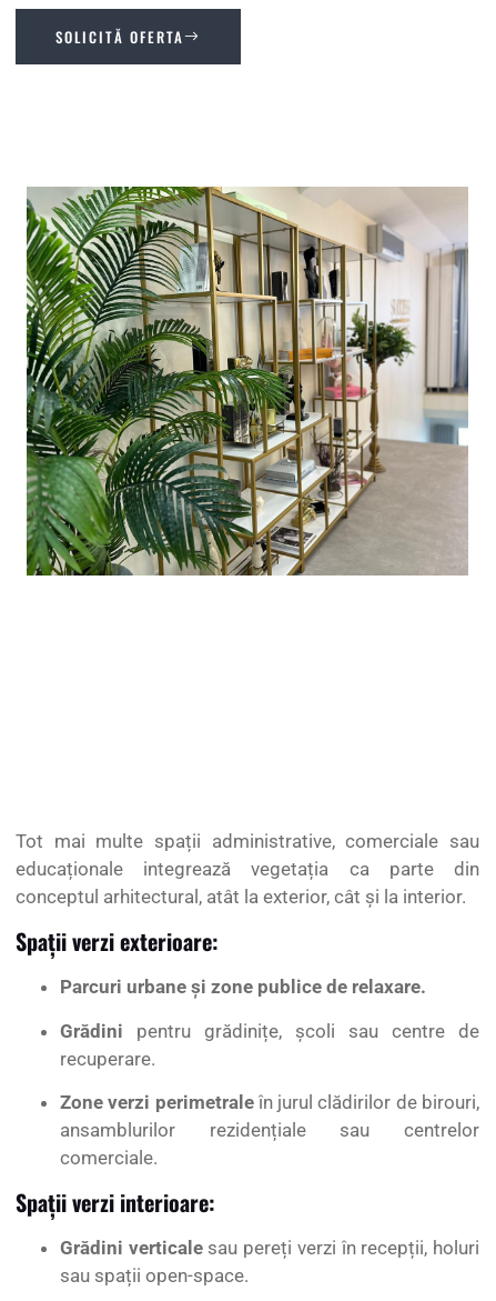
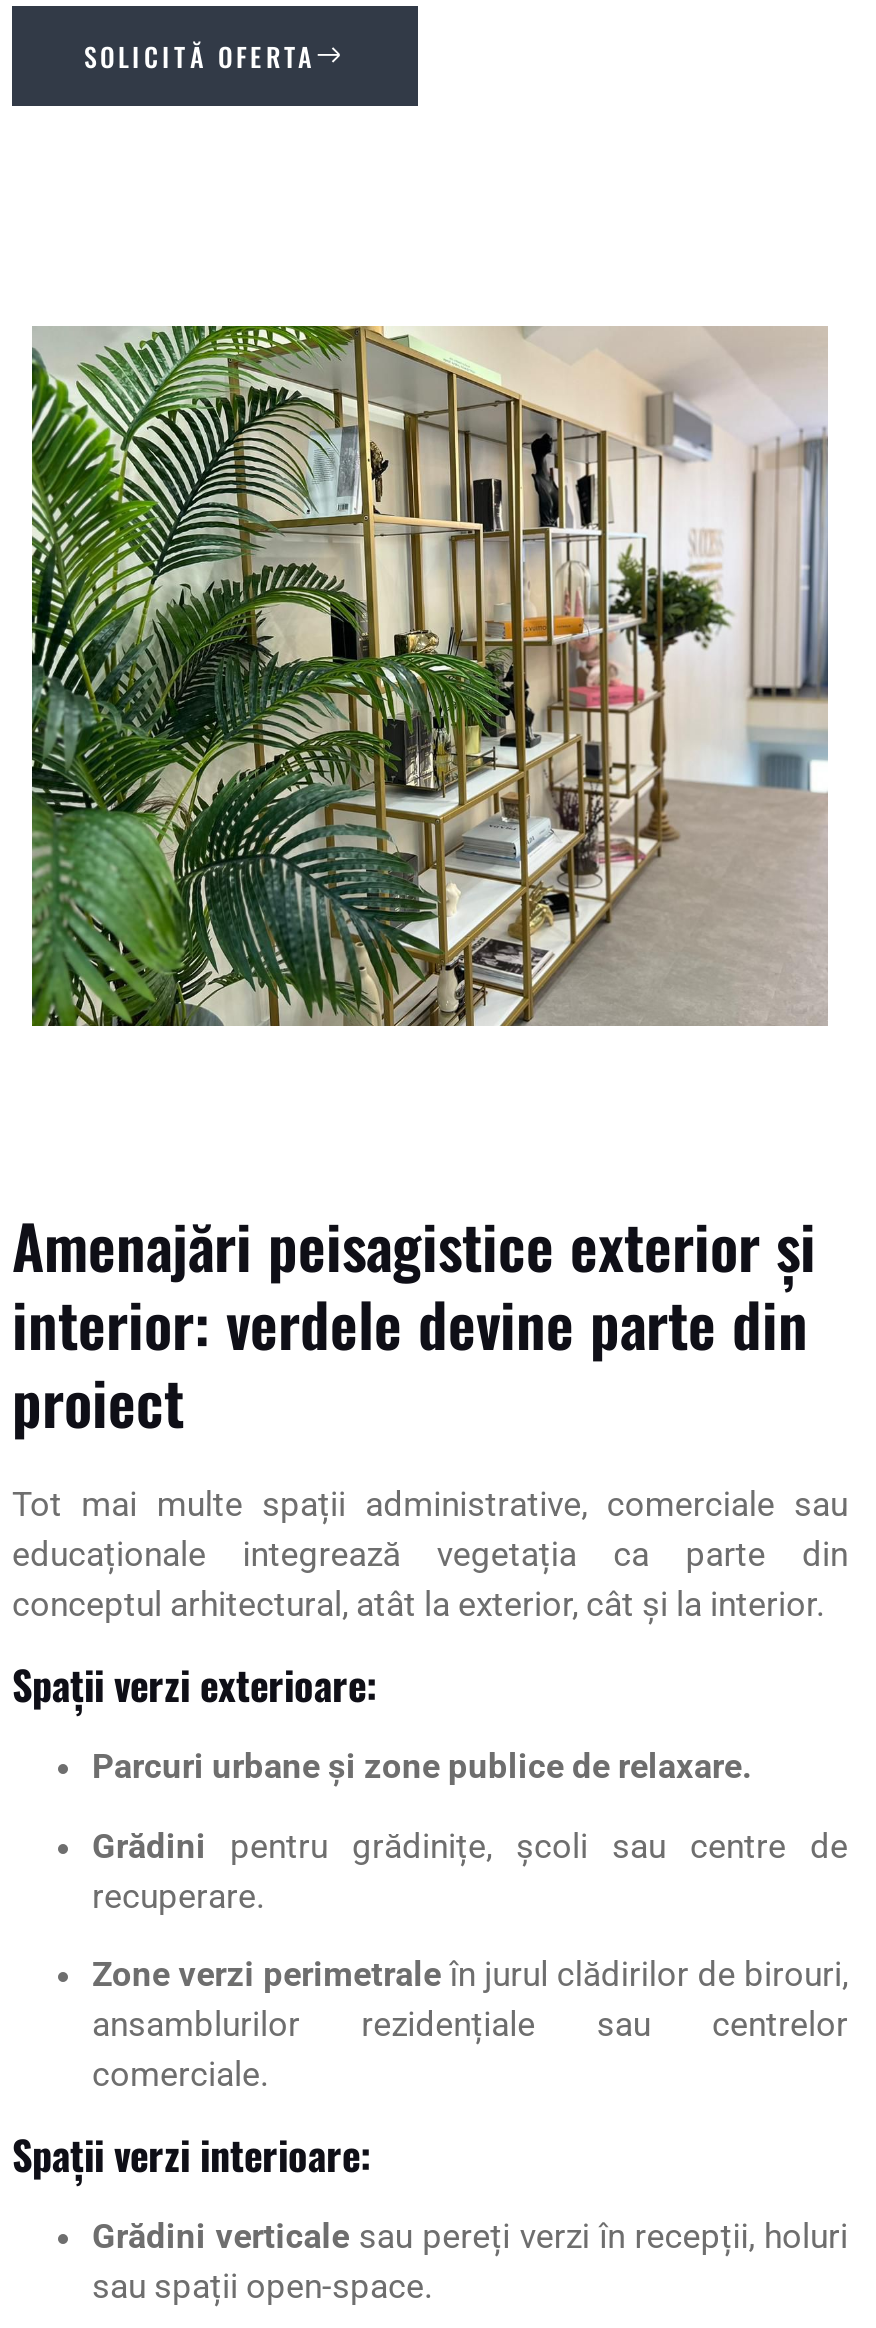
+ Amenajări peisagistice exterior și
+ interior: verdele devine parte din
+ proiect
